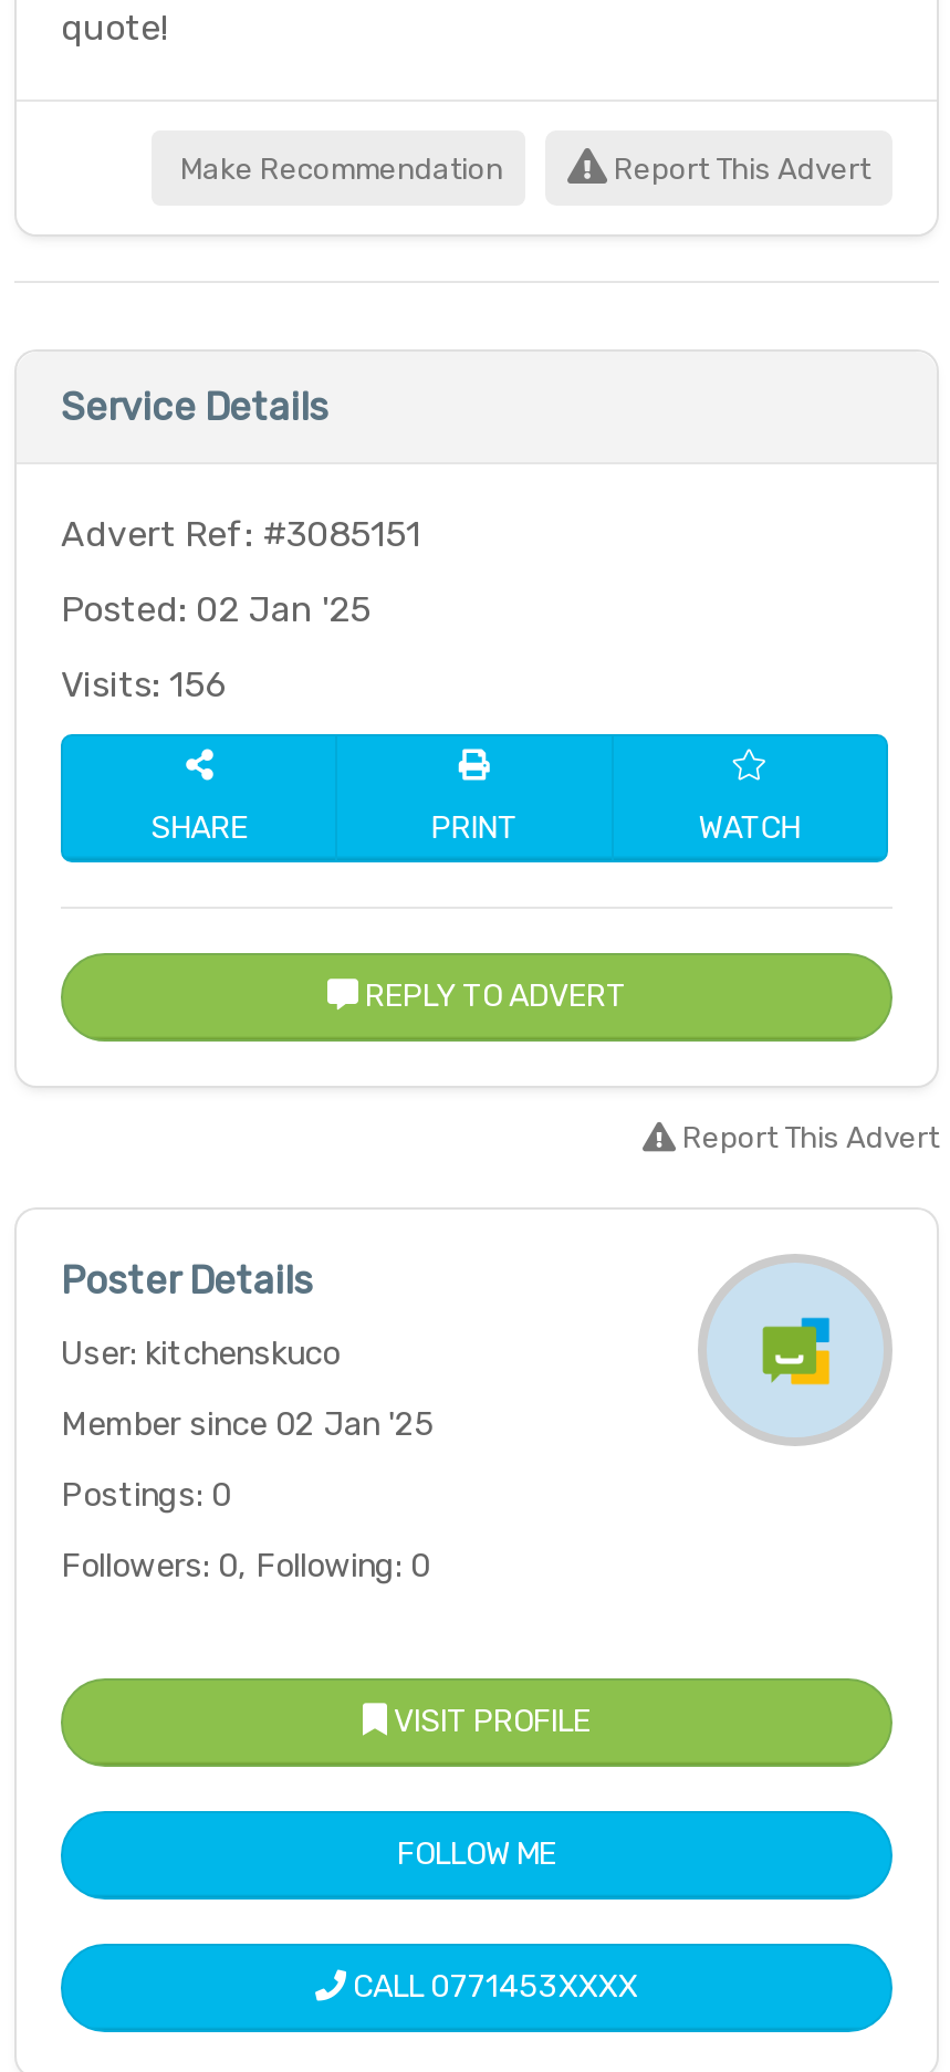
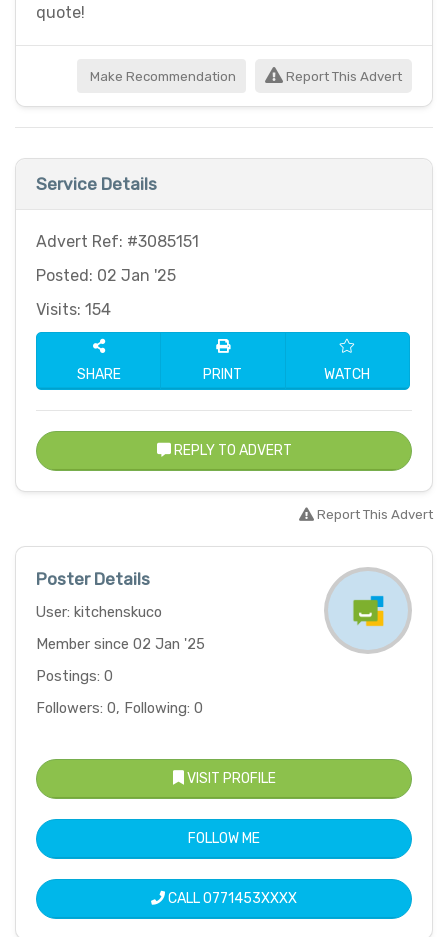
- Visits: 156
+ Visits: 154
